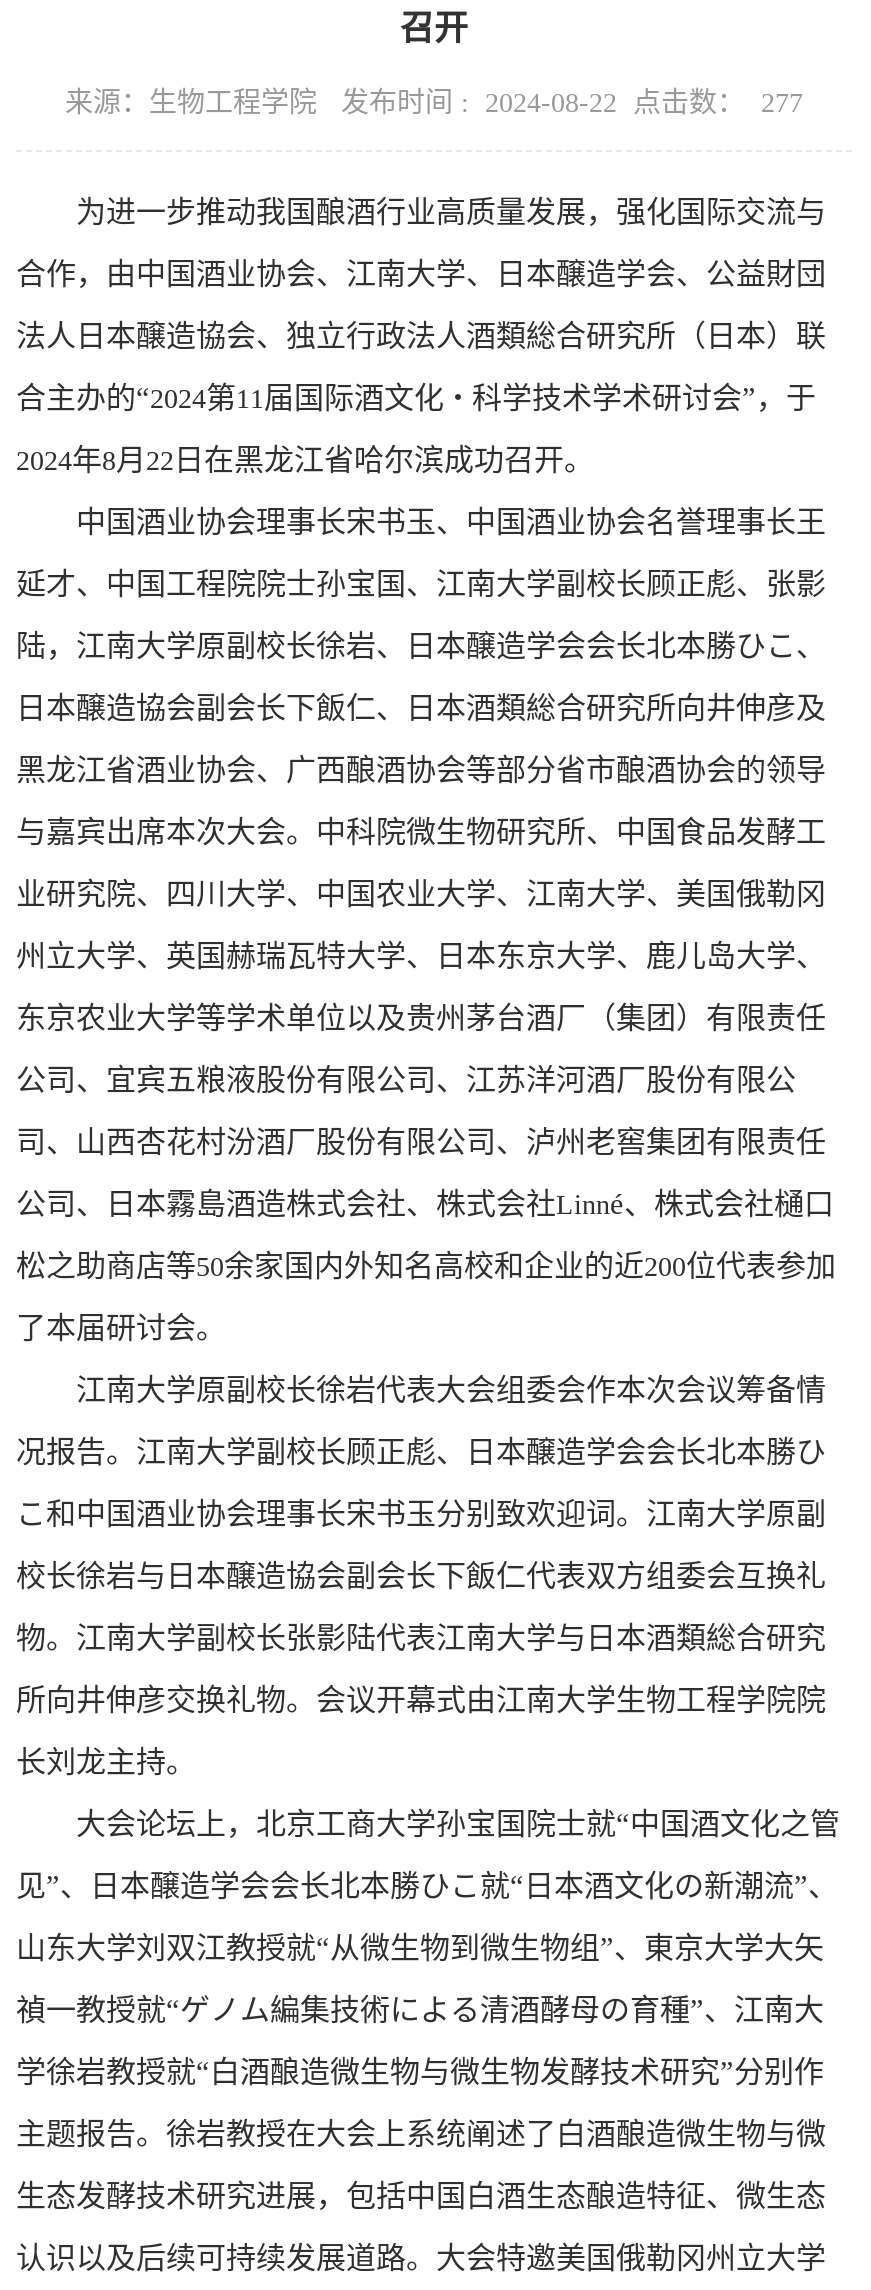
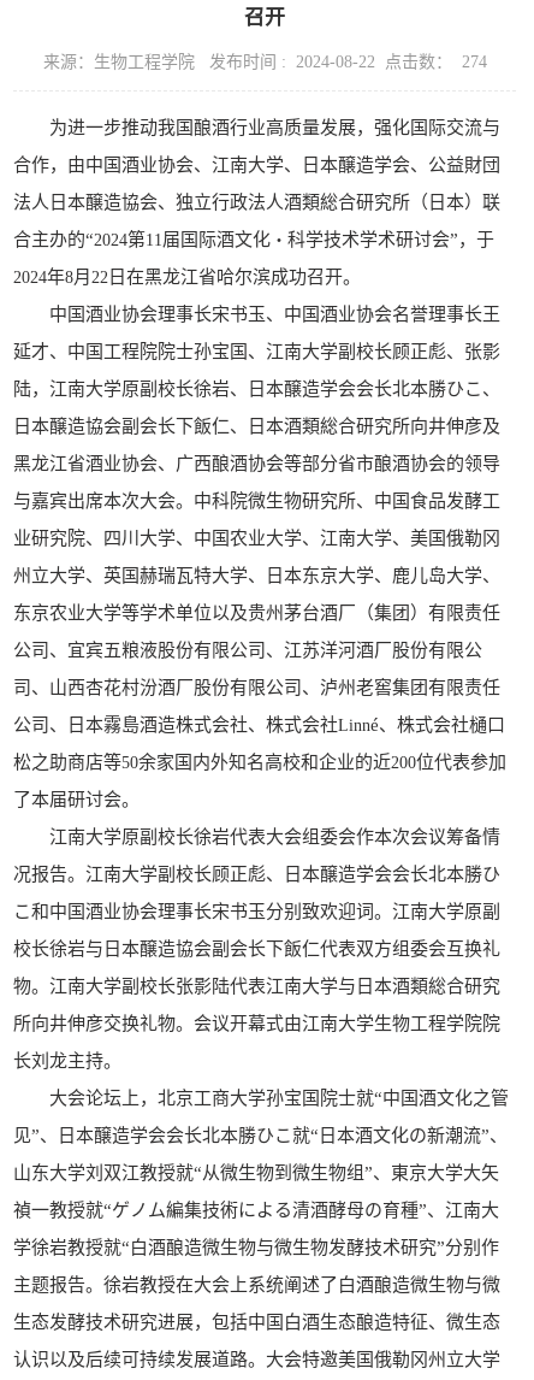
- 来源：生物工程学院 发布时间 : 2024-08-22 点击数：277
+ 来源：生物工程学院 发布时间 : 2024-08-22 点击数：274
